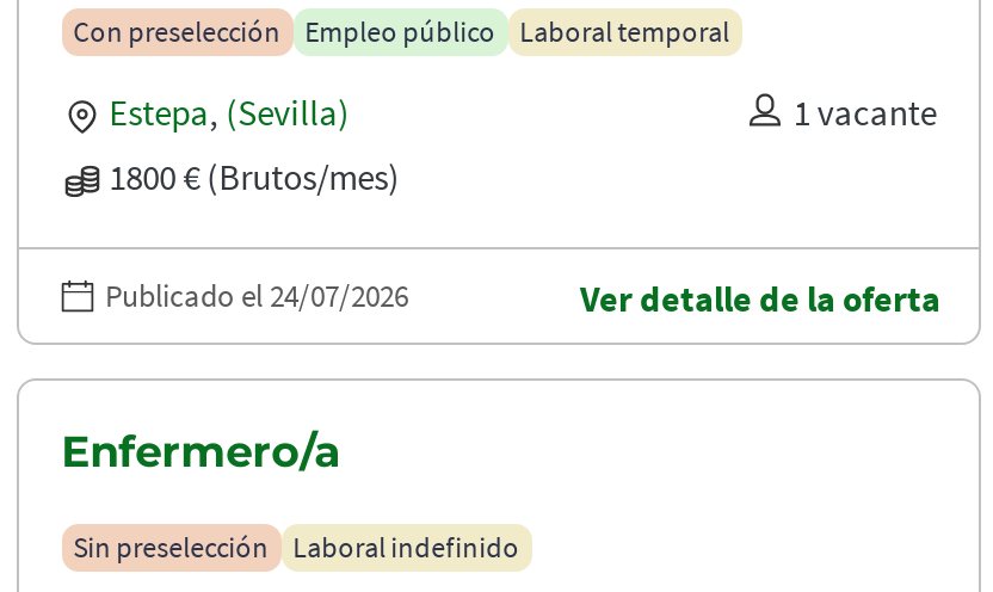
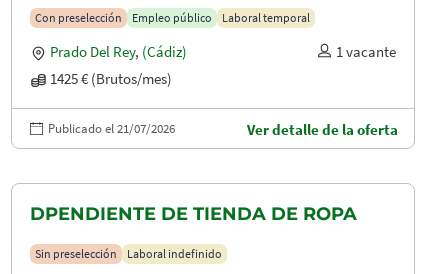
- Estepa, (Sevilla)
+ Prado Del Rey, (Cádiz)

- 1800 € (Brutos/mes)
+ 1425 € (Brutos/mes)

- Publicado el 24/07/2026
+ Publicado el 21/07/2026

- Enfermero/a
+ DPENDIENTE DE TIENDA DE ROPA
